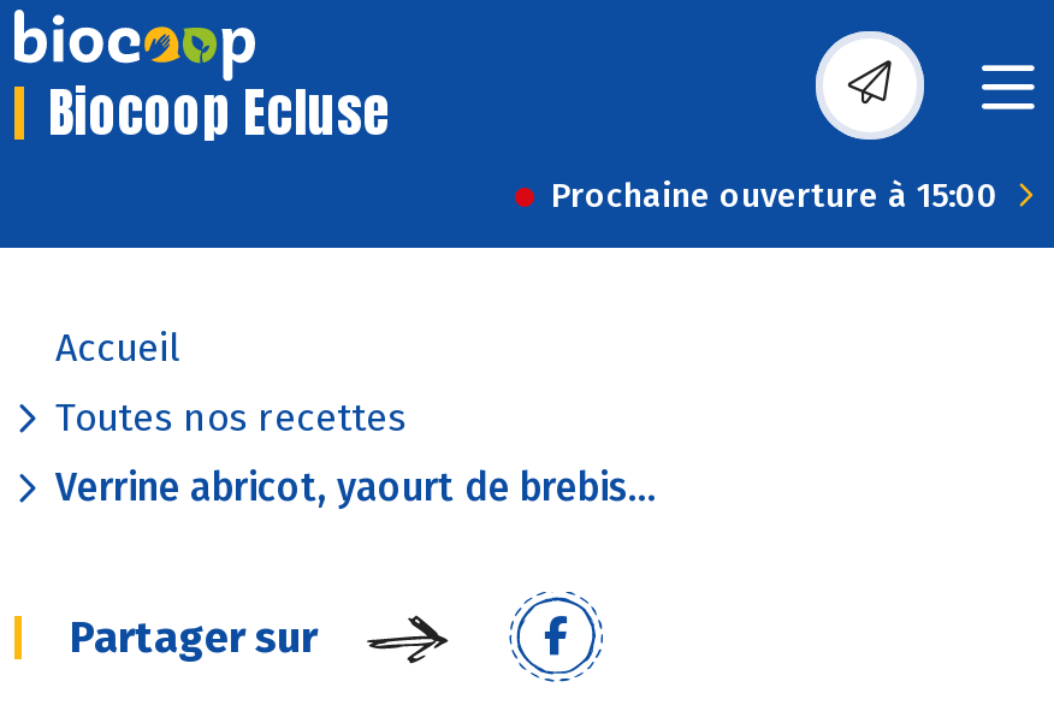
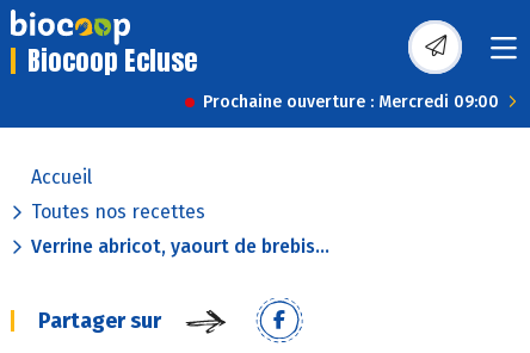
- Prochaine ouverture à 15:00
+ Prochaine ouverture : Mercredi 09:00
